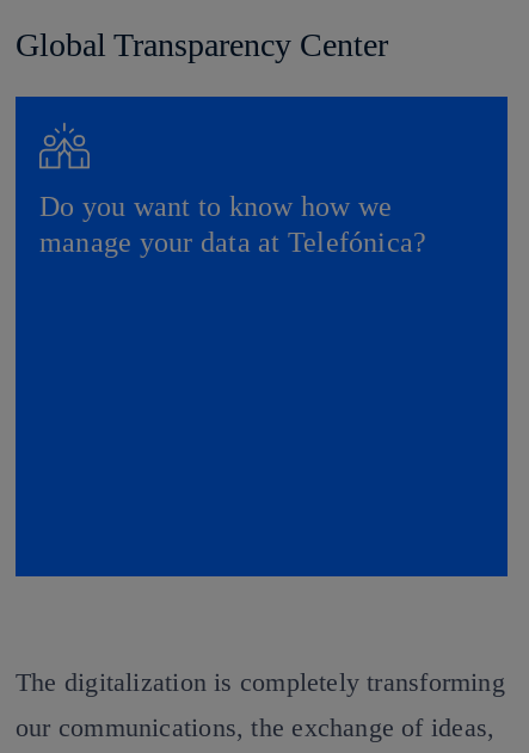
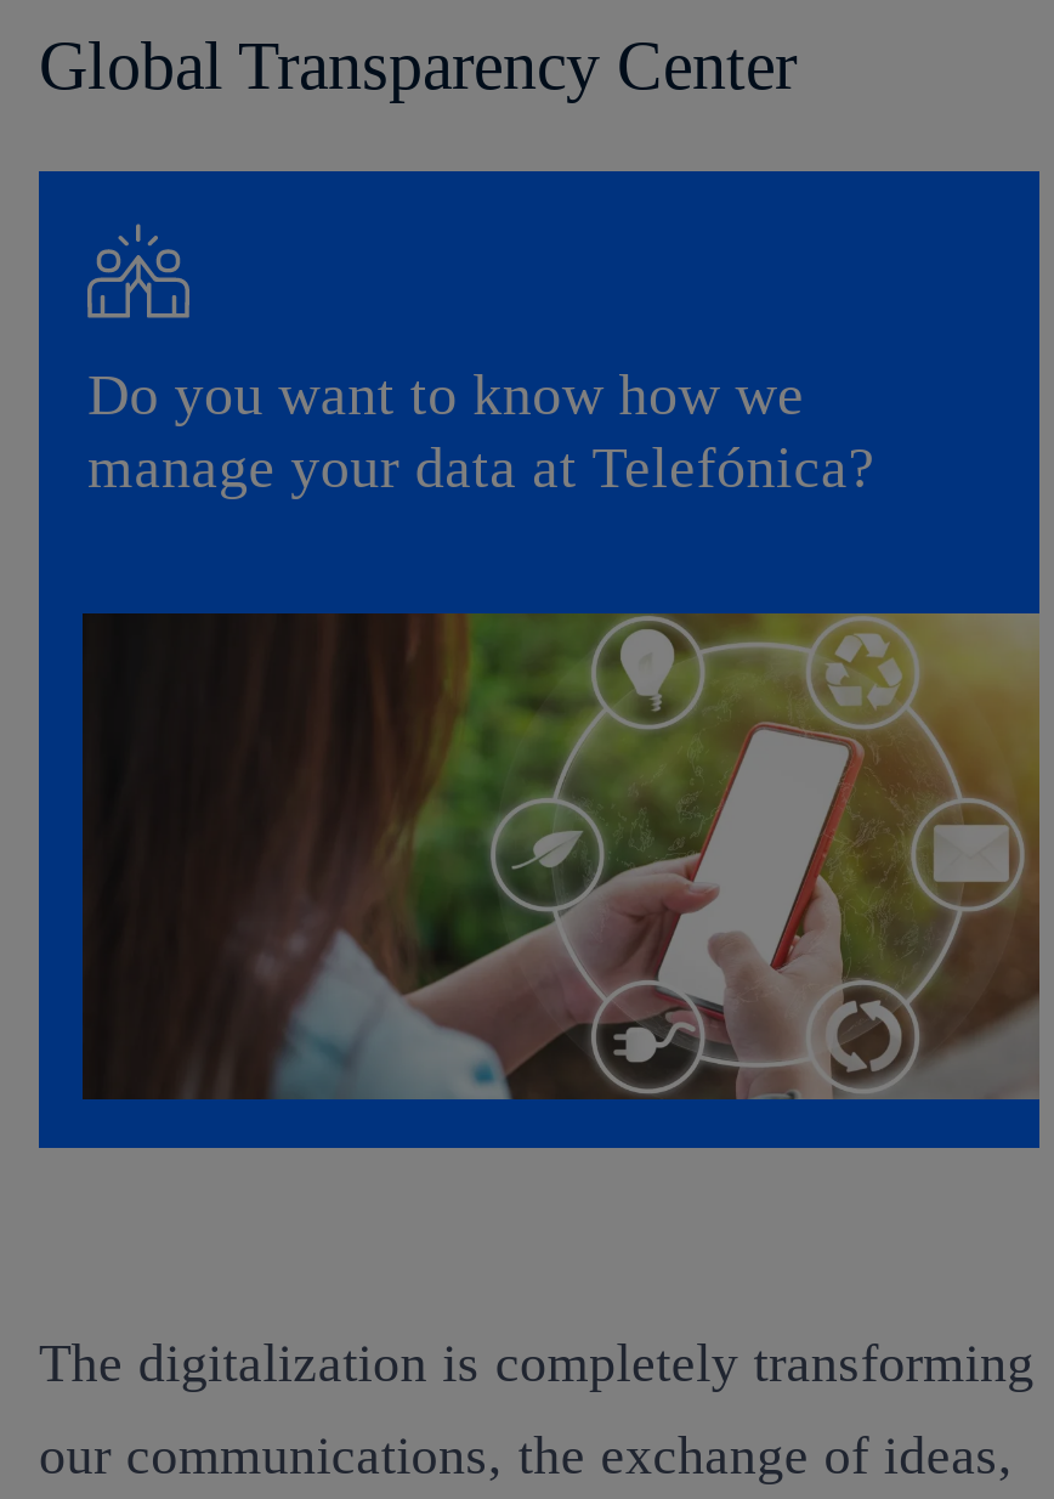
+ [image]
